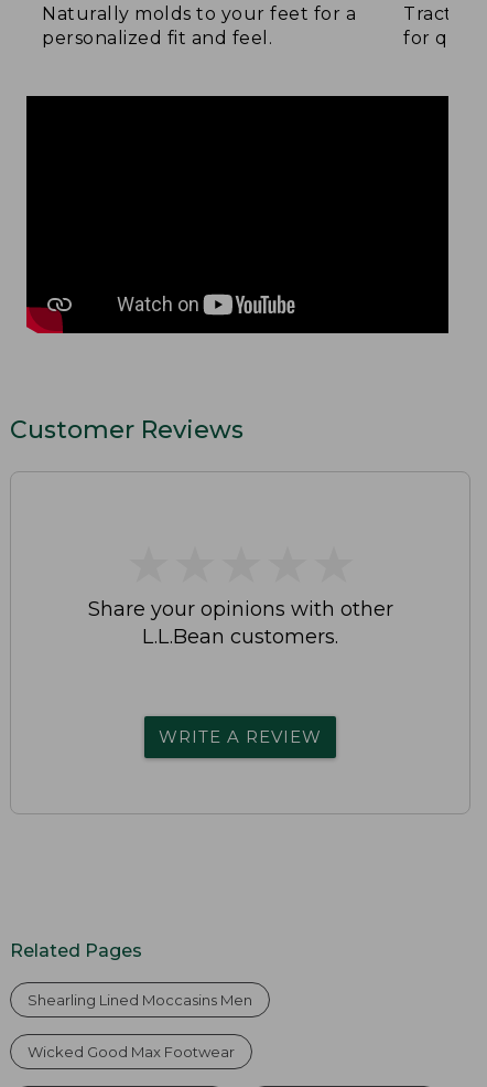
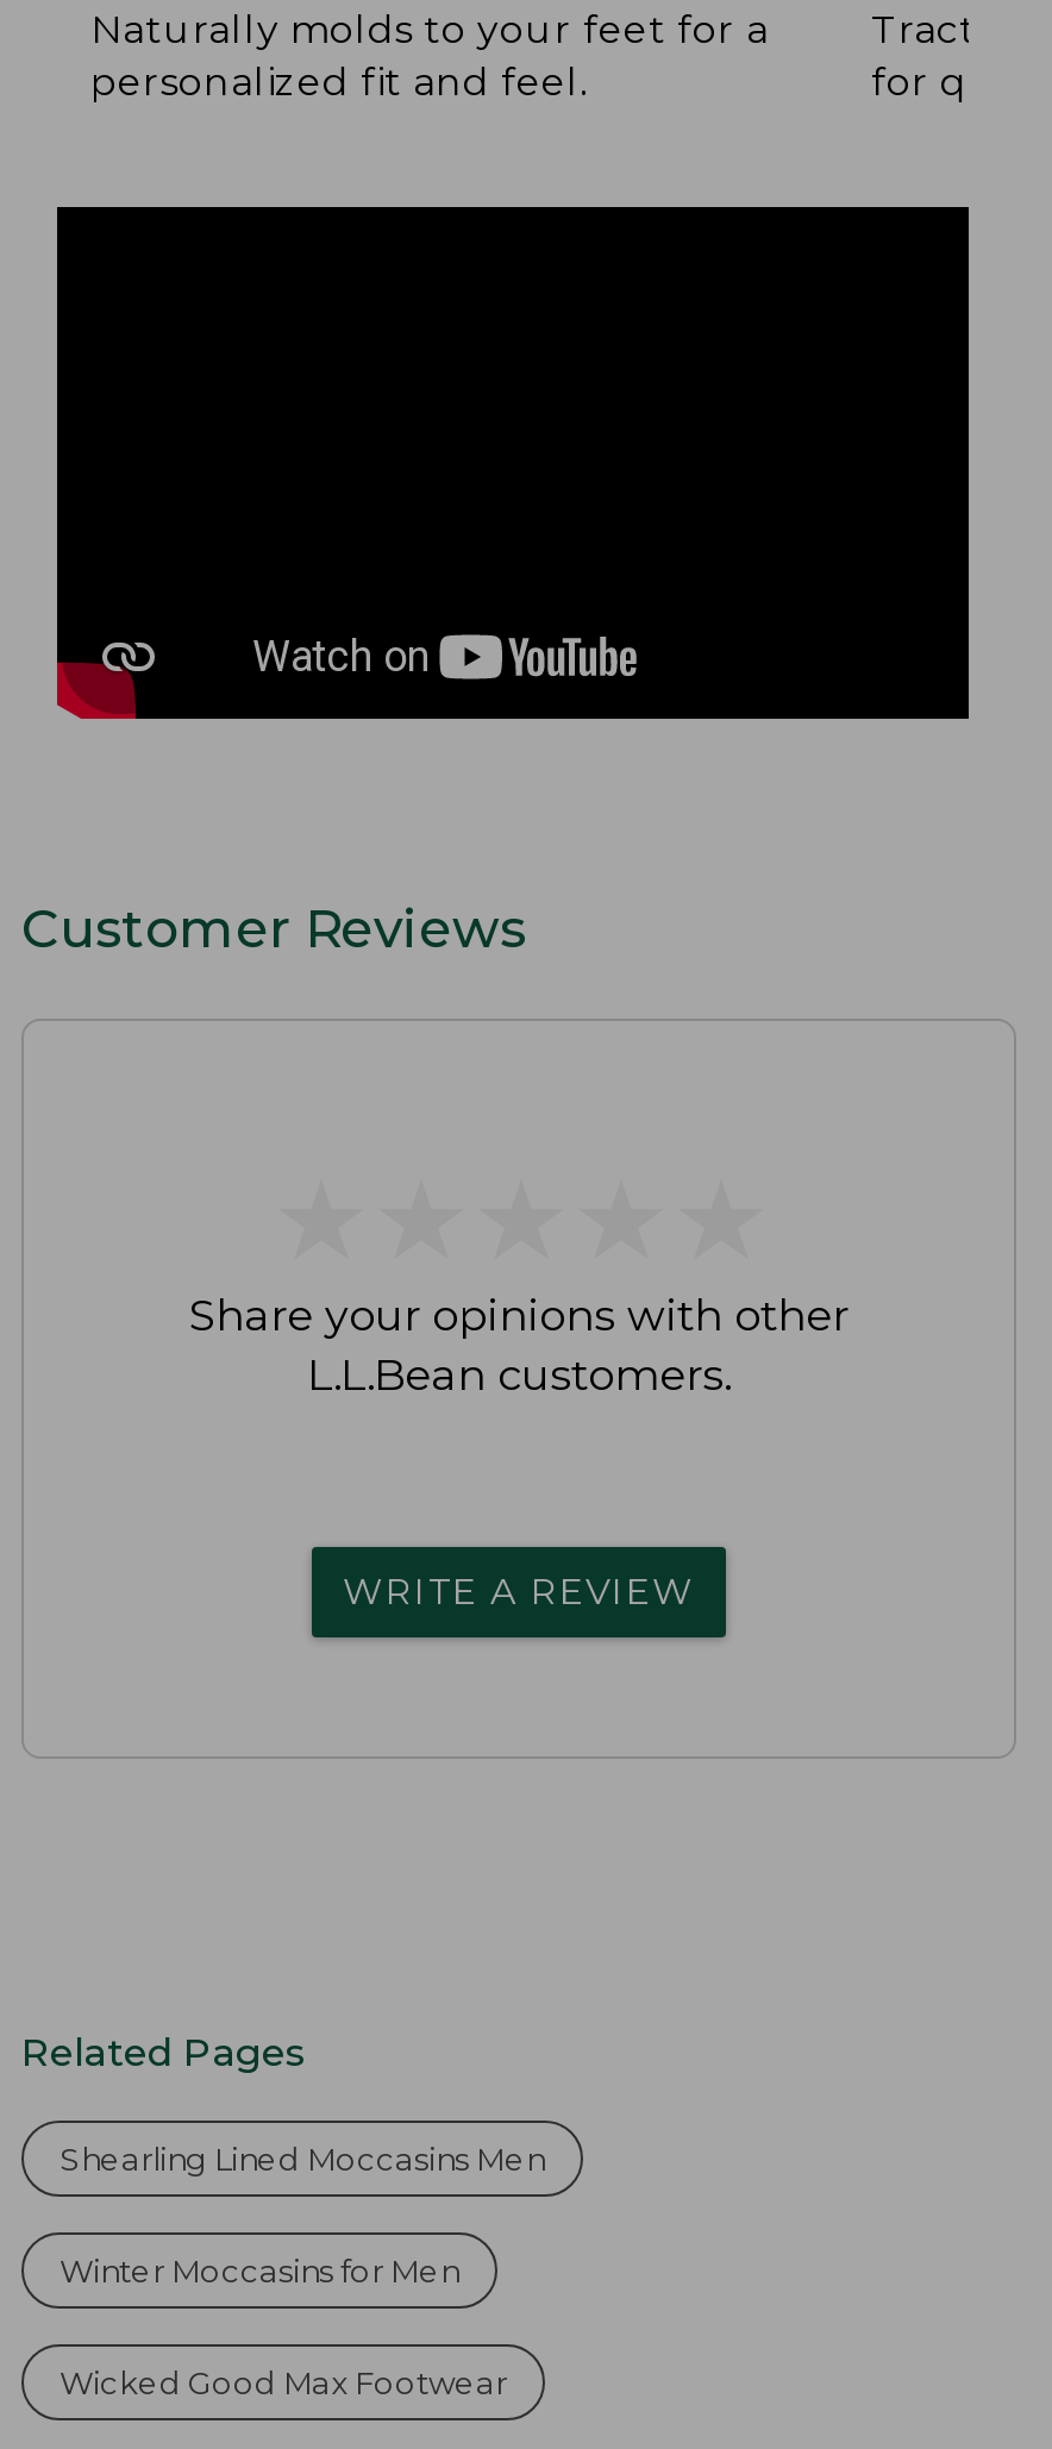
+ Winter Moccasins for Men
